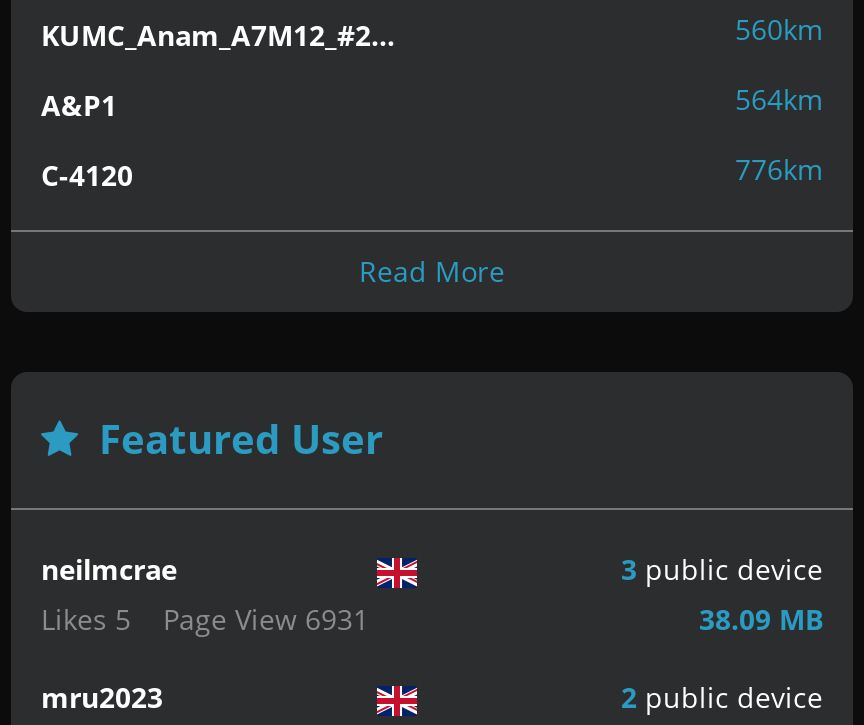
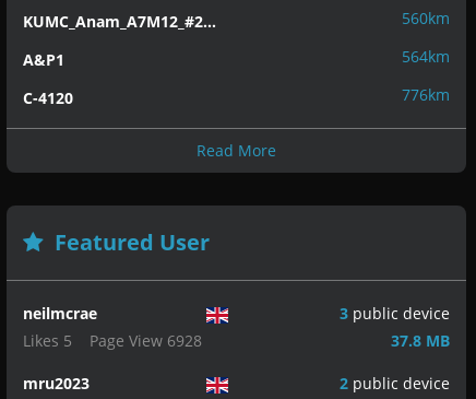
- Likes 5 Page View 6931
+ Likes 5 Page View 6928

- 38.09 MB
+ 37.8 MB
